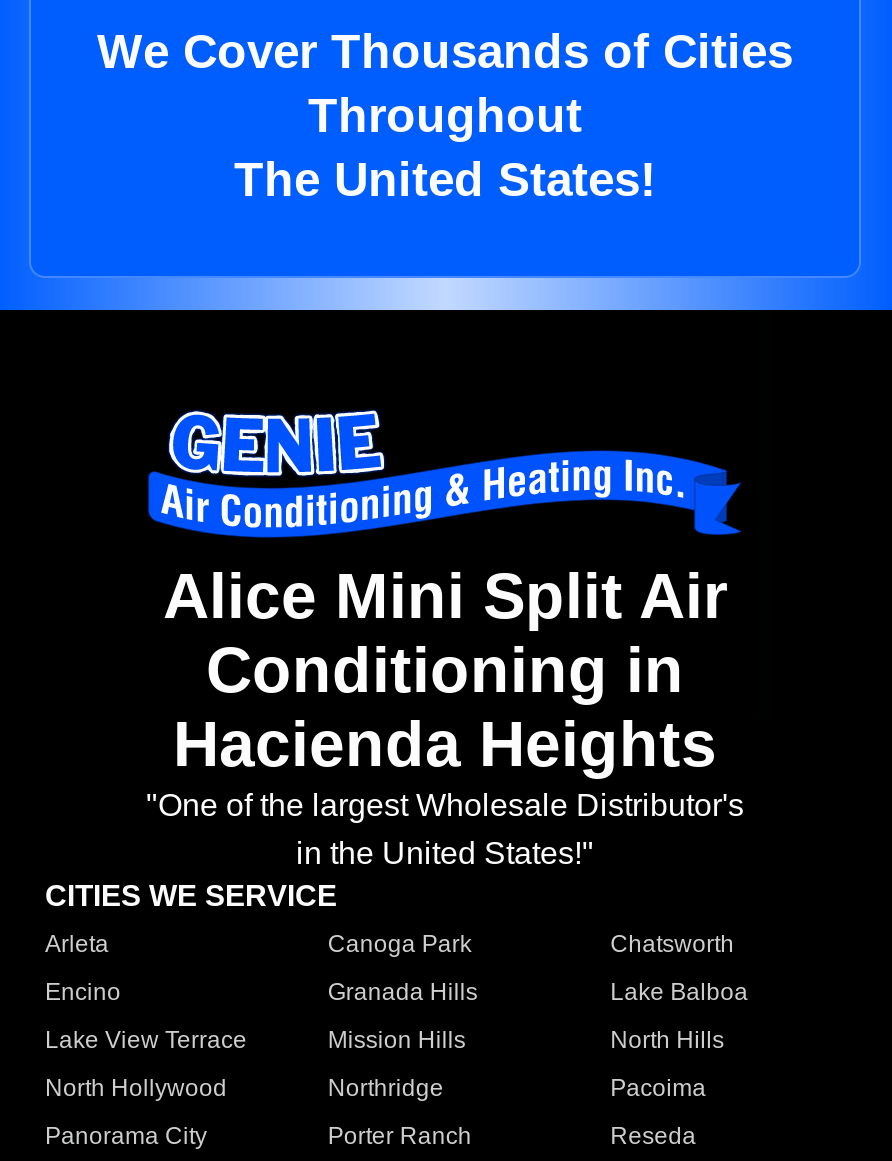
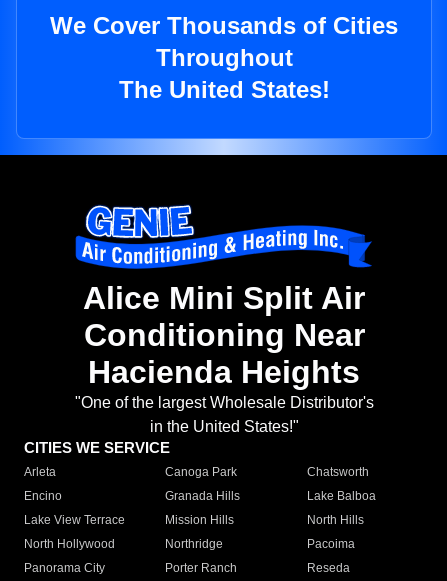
- Conditioning in
+ Conditioning Near
